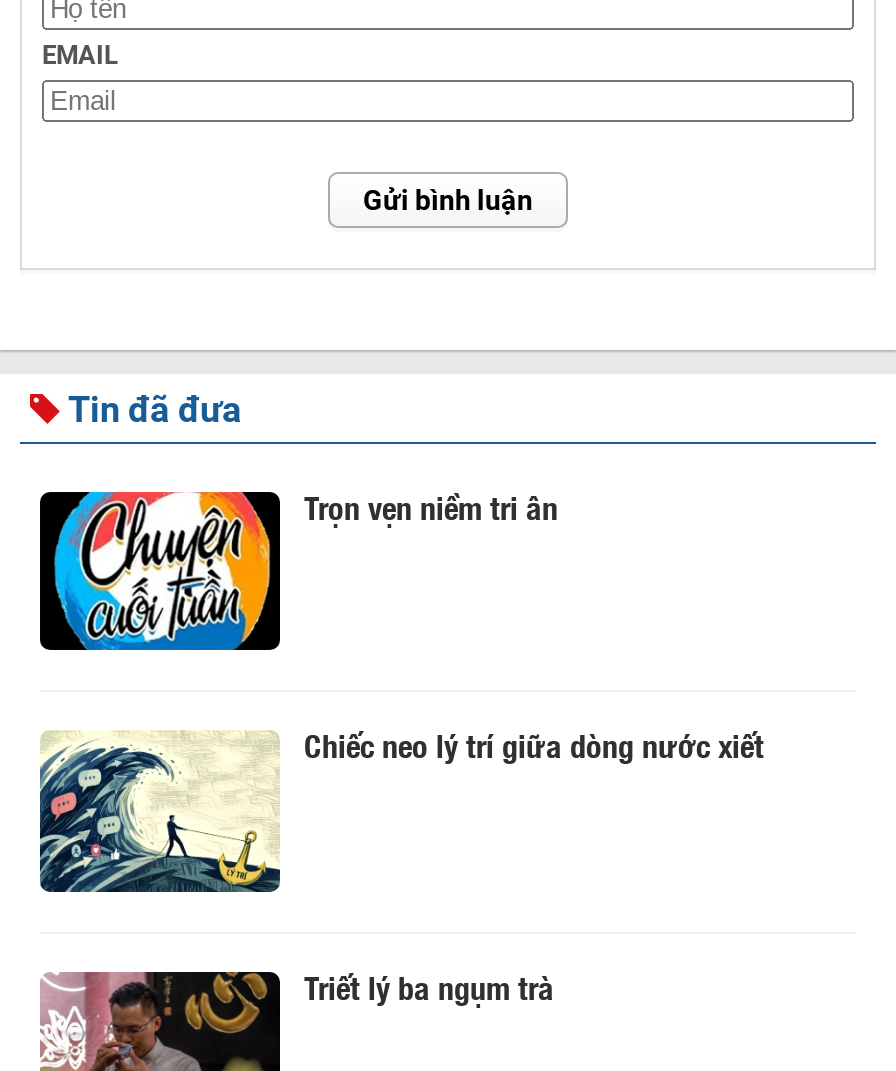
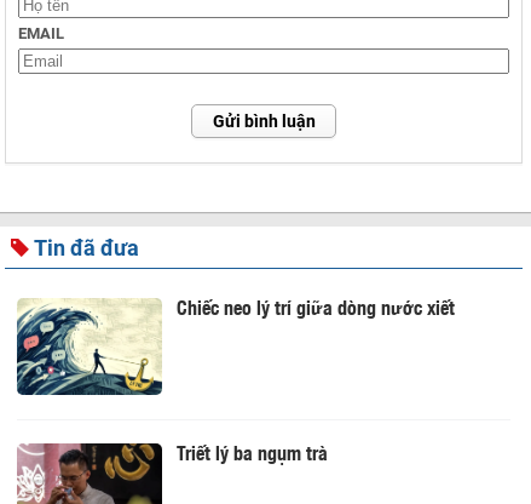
- [image]
- Trọn vẹn niềm tri ân
